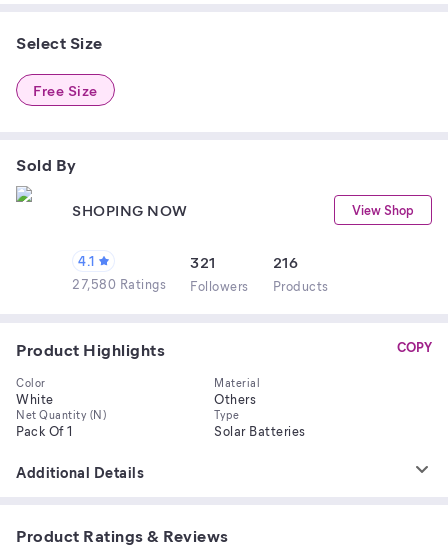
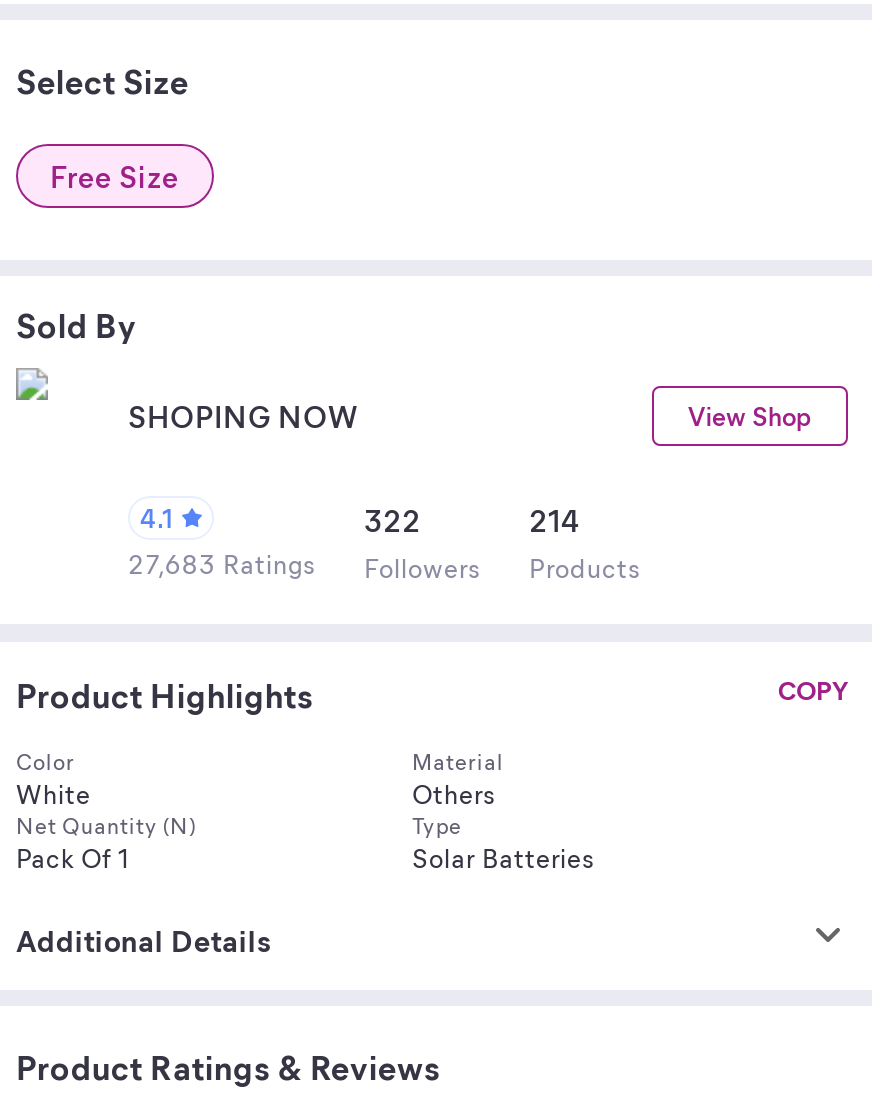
- 321
+ 322

- 216
+ 214

- 27,580 Ratings Followers Products
+ 27,683 Ratings Followers Products
